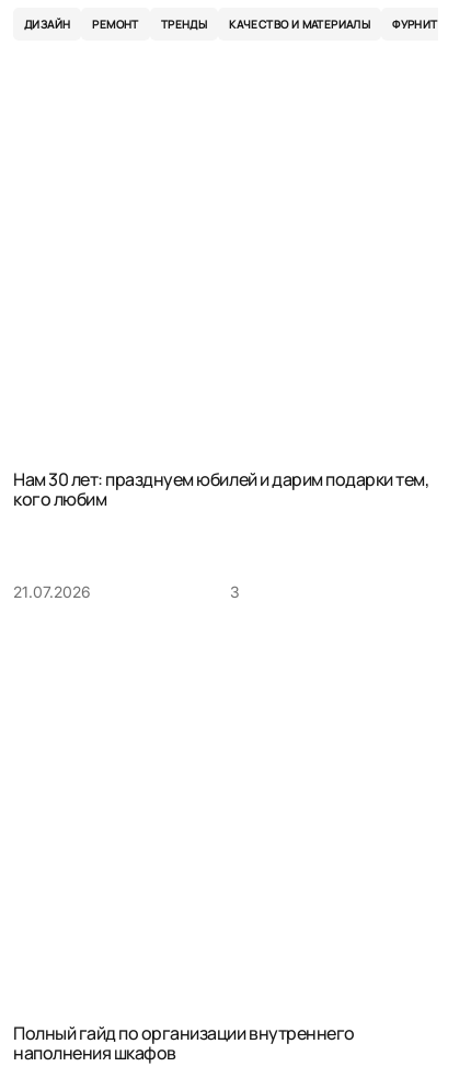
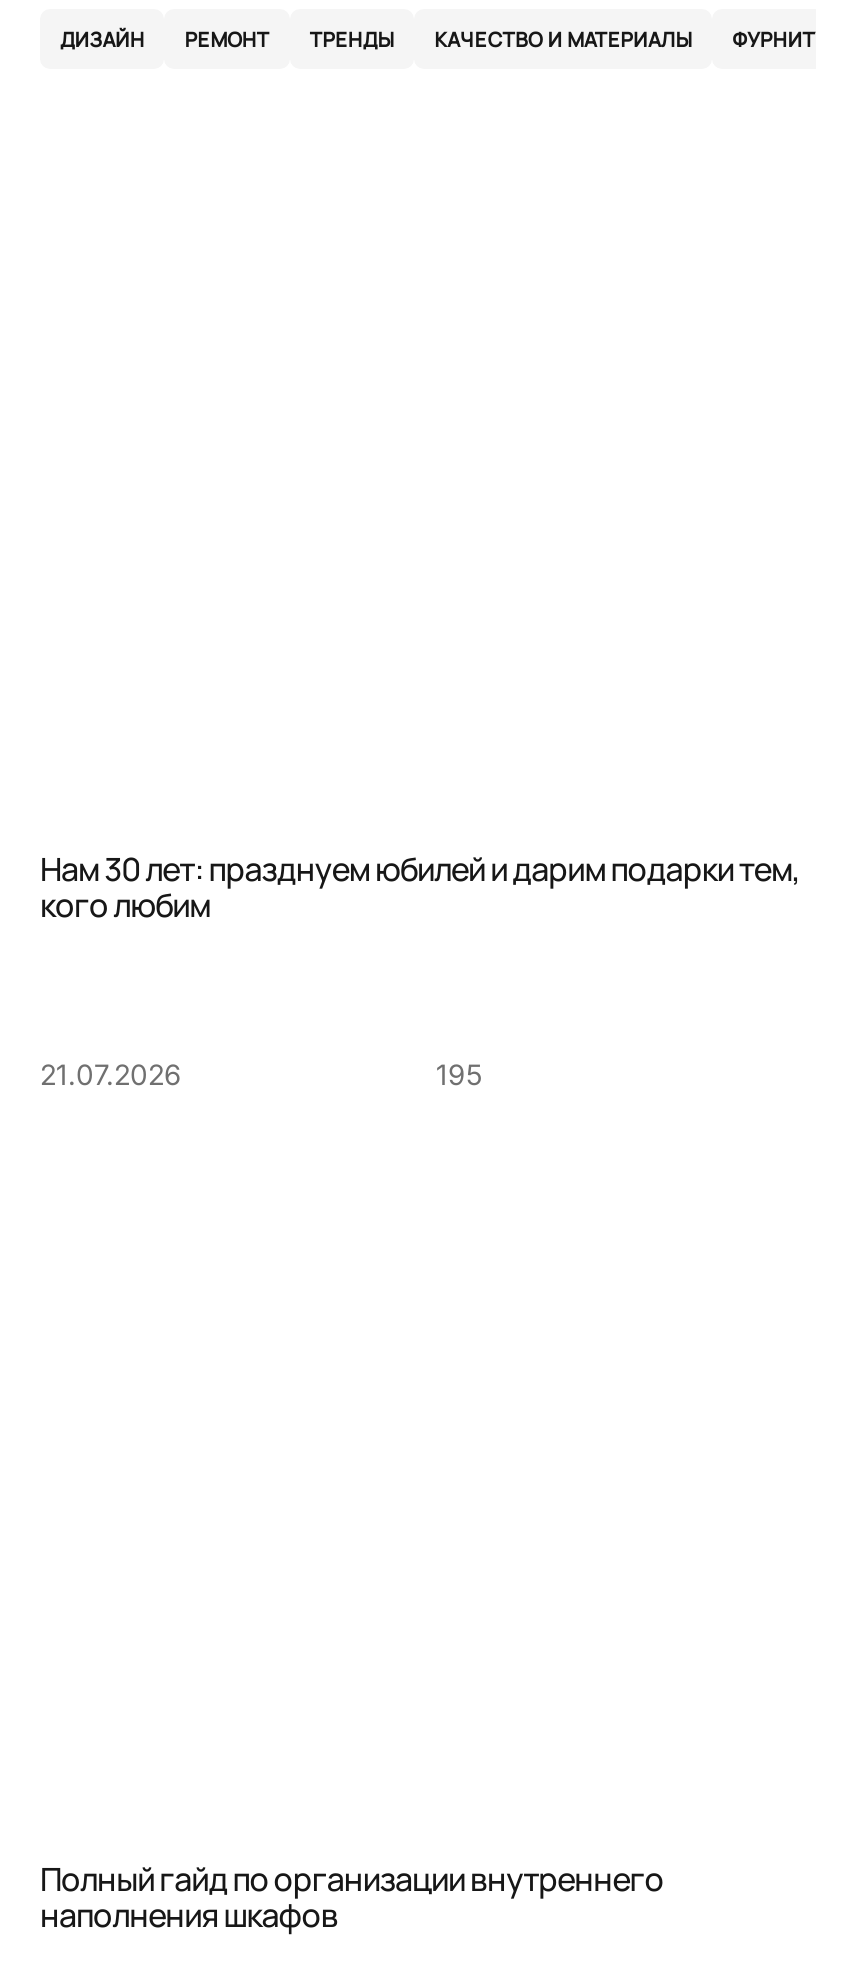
- 3
+ 195
